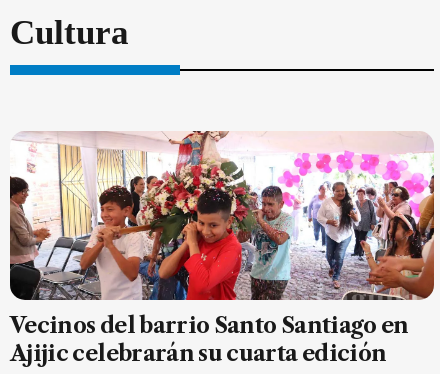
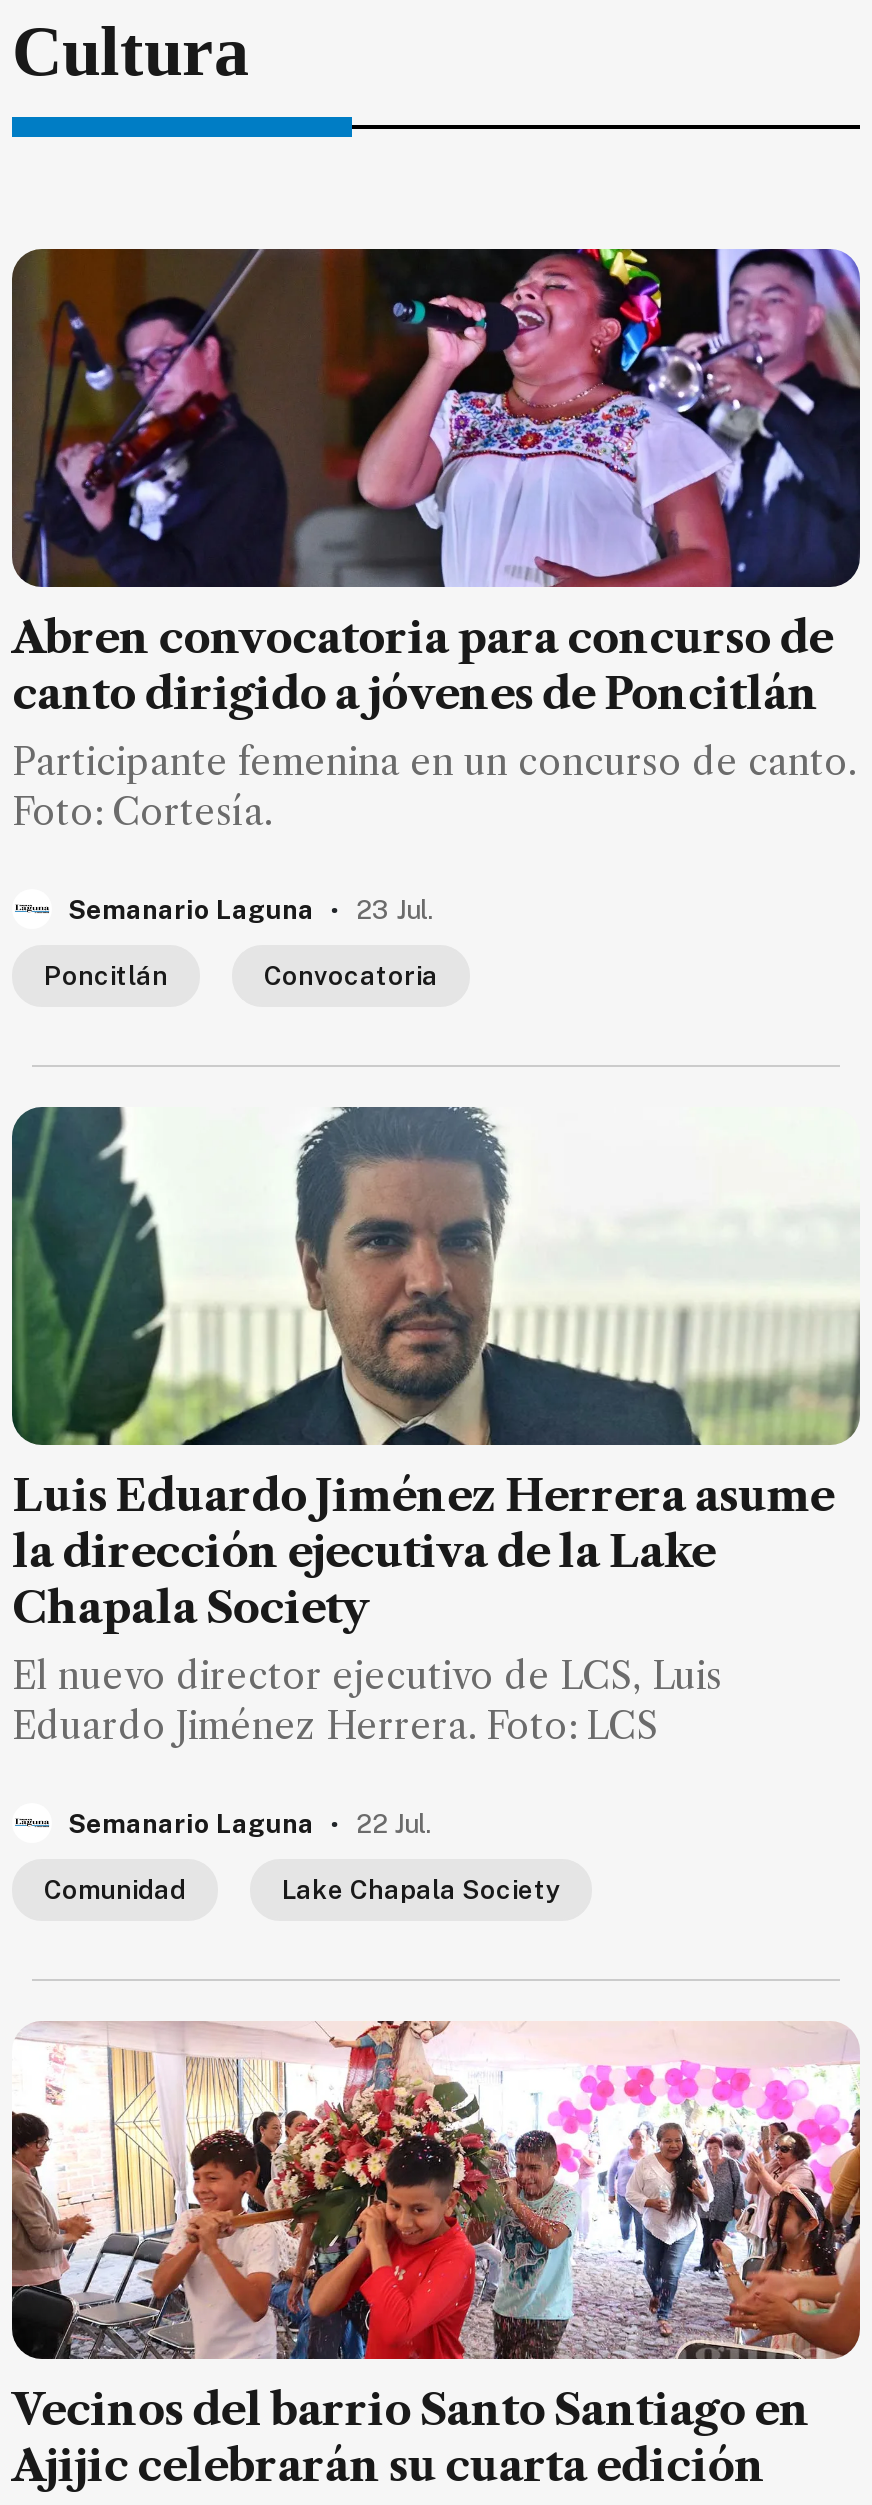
+ [image]
+ Abren convocatoria para concurso de
+ canto dirigido a jóvenes de Poncitlán
+ Participante femenina en un concurso de canto.
+ Foto: Cortesía.
+ Semanario Laguna . 23 Jul.
+ Poncitlán
+ Convocatoria

+ [image]
+ Luis Eduardo Jiménez Herrera asume
+ la dirección ejecutiva de la Lake
+ Chapala Society
+ El nuevo director ejecutivo de LCS, Luis
+ Eduardo Jiménez Herrera. Foto: LCS
+ Semanario Laguna . 22 Jul.
+ Comunidad
+ Lake Chapala Society
